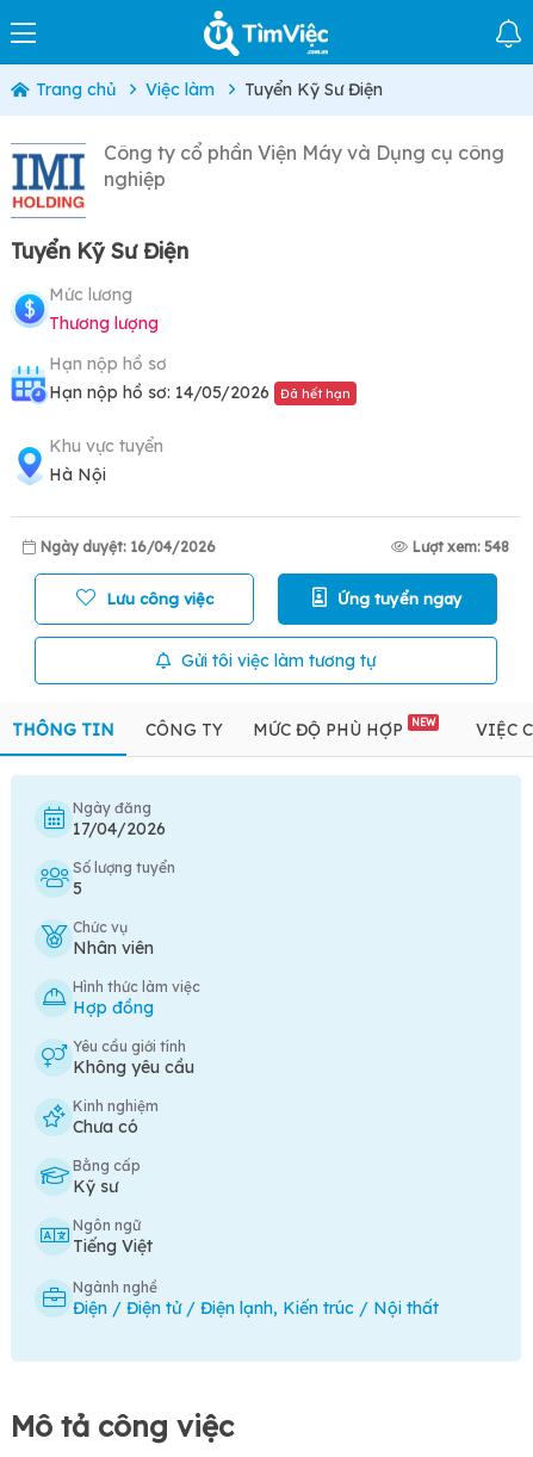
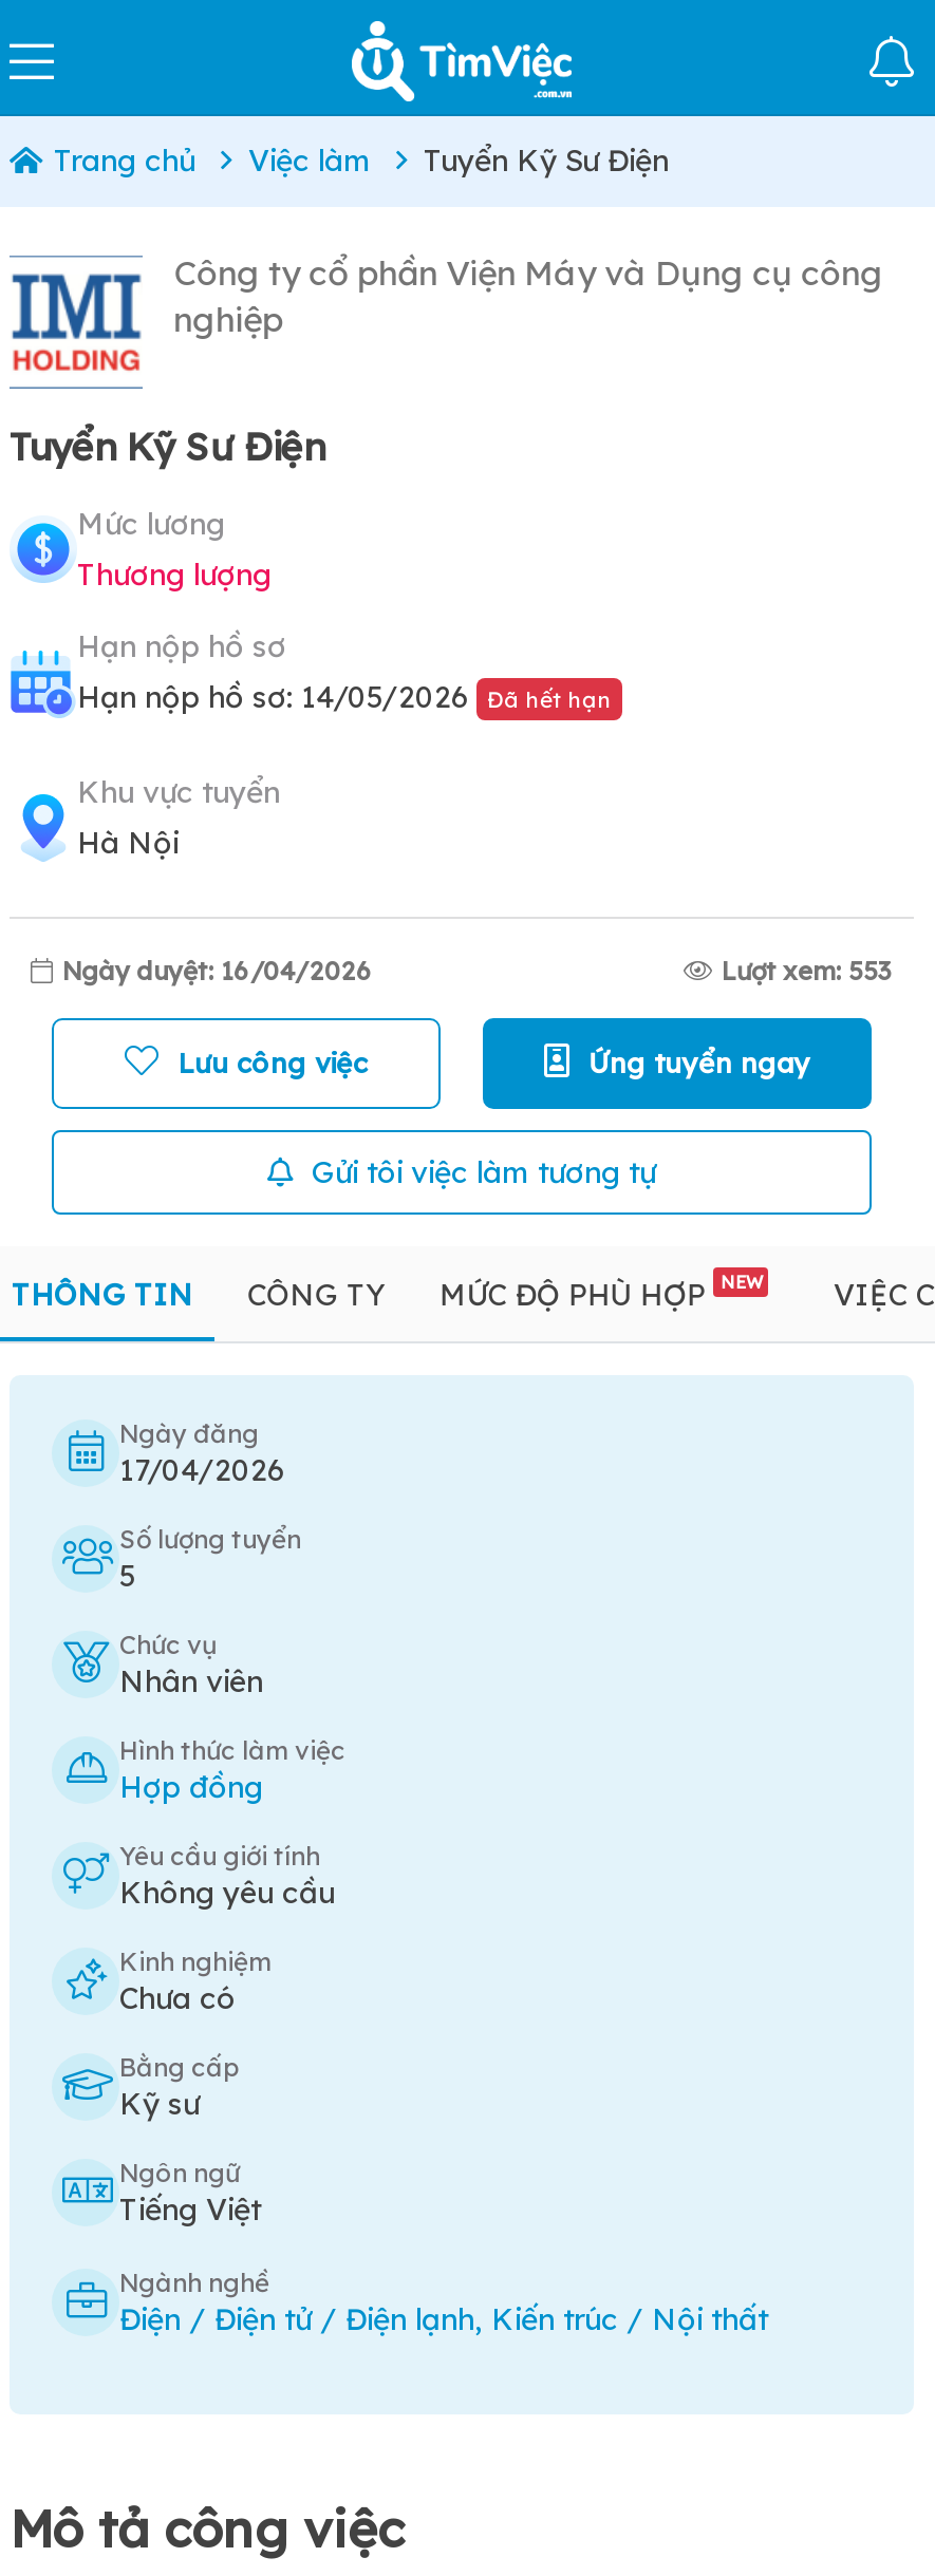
- Lượt xem: 548
+ Lượt xem: 553
